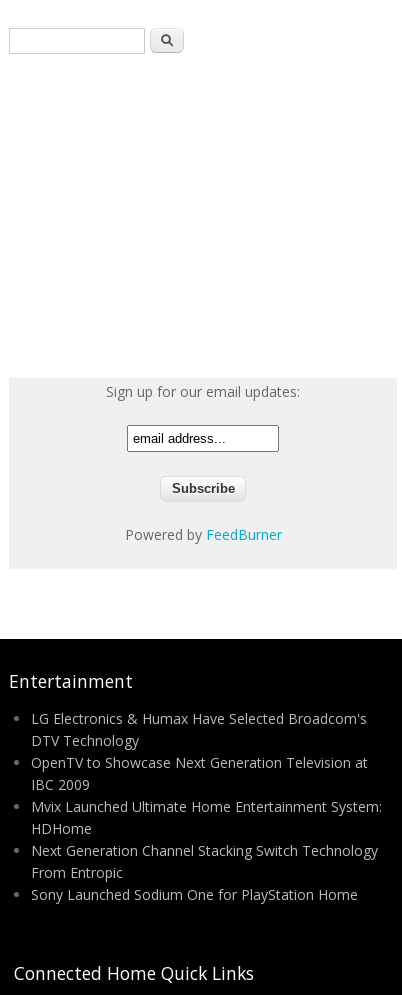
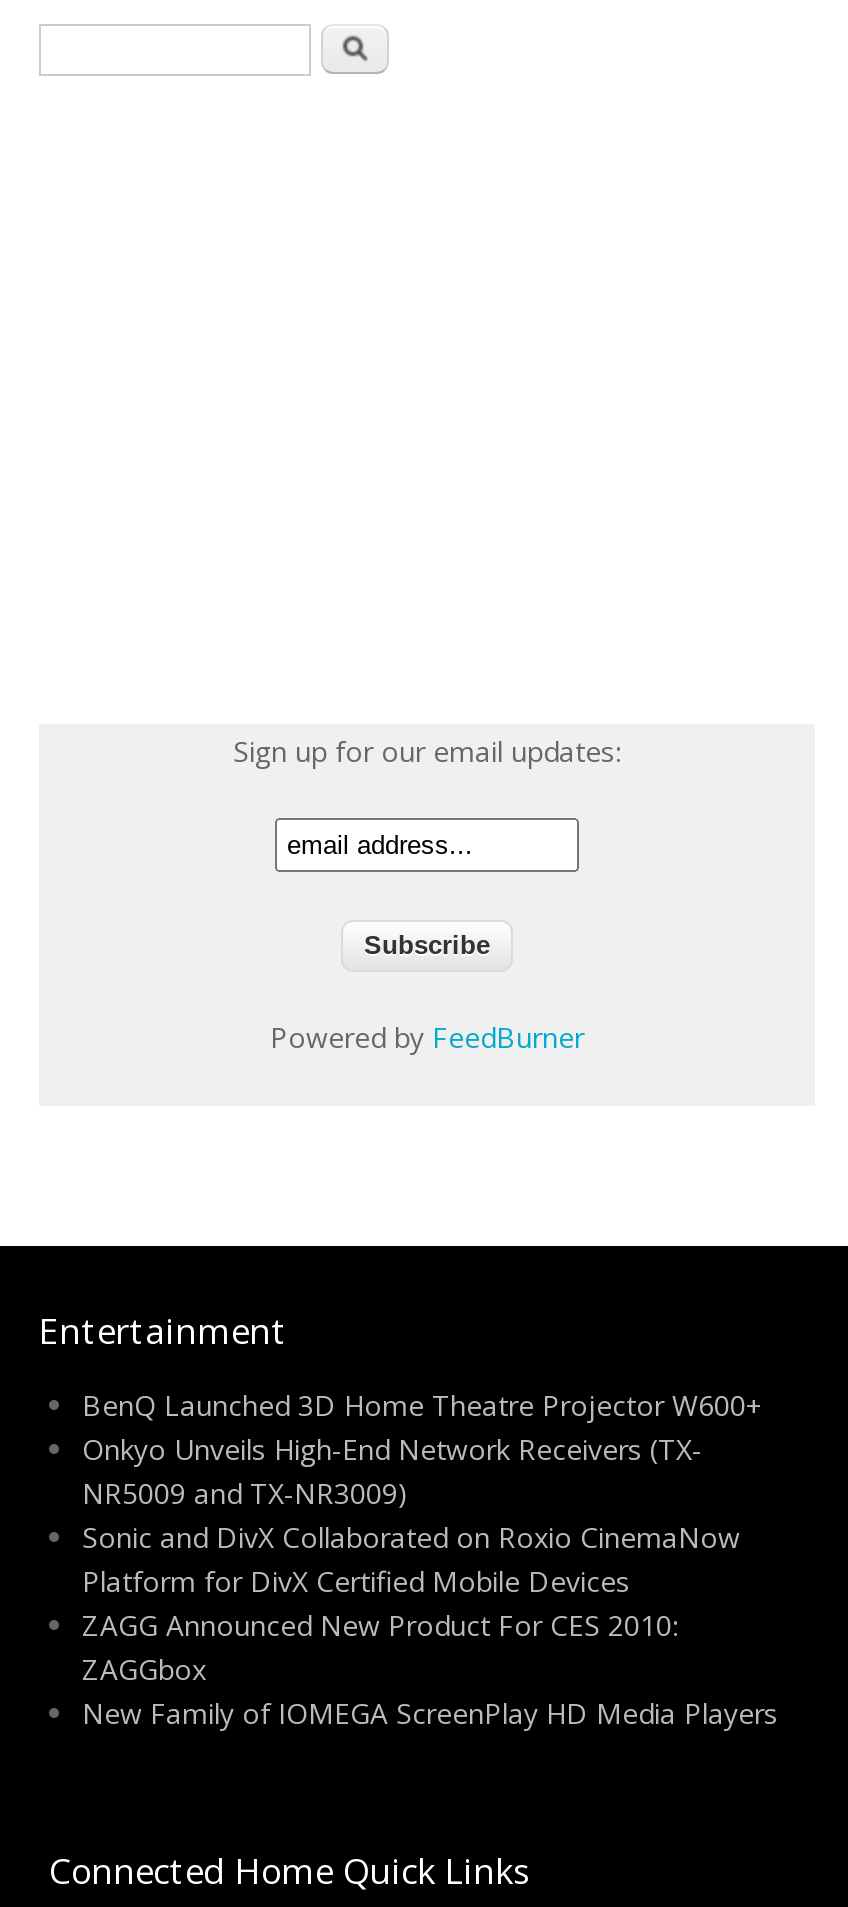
- LG Electronics & Humax Have Selected Broadcom's
- DTV Technology
- OpenTV to Showcase Next Generation Television at
- IBC 2009
- Mvix Launched Ultimate Home Entertainment System:
- HDHome
- Next Generation Channel Stacking Switch Technology
- From Entropic
- Sony Launched Sodium One for PlayStation Home
+ BenQ Launched 3D Home Theatre Projector W600+
+ Onkyo Unveils High-End Network Receivers (TX-
+ NR5009 and TX-NR3009)
+ Sonic and DivX Collaborated on Roxio CinemaNow
+ Platform for DivX Certified Mobile Devices
+ ZAGG Announced New Product For CES 2010:
+ ZAGGbox
+ New Family of IOMEGA ScreenPlay HD Media Players
